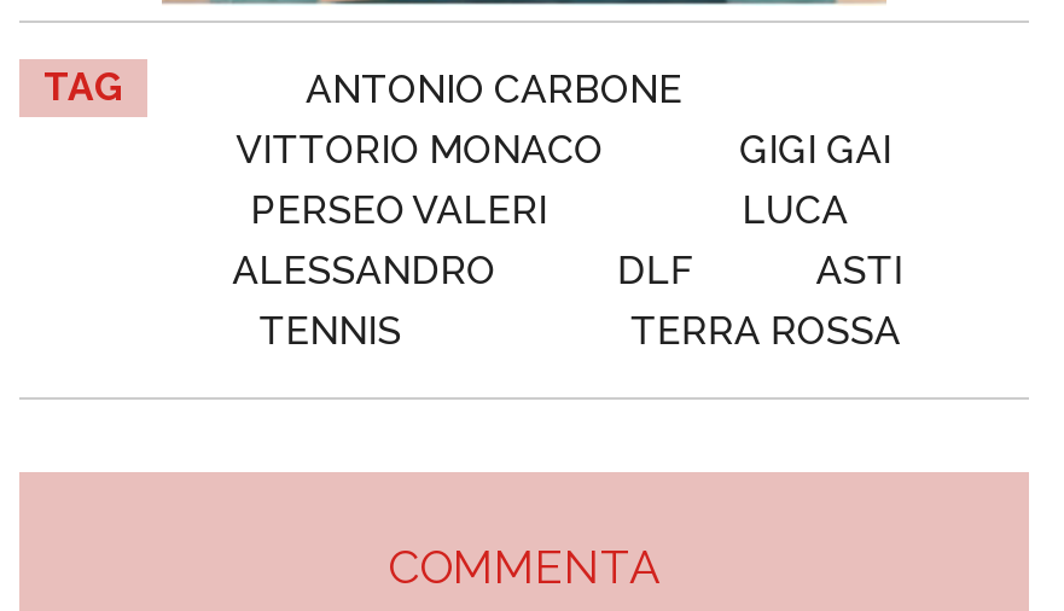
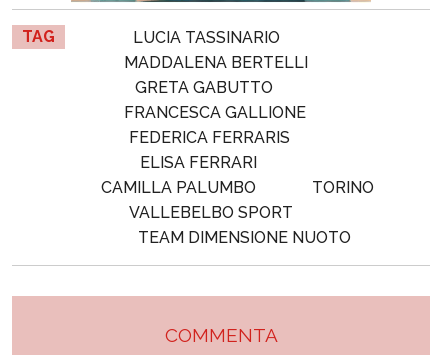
- ANTONIO CARBONE
- VITTORIO MONACO
- GIGI GAI
- PERSEO VALERI
- LUCA
- ALESSANDRO
- DLF
- ASTI
- TENNIS
- TERRA ROSSA
+ LUCIA TASSINARIO
+ MADDALENA BERTELLI
+ GRETA GABUTTO
+ FRANCESCA GALLIONE
+ FEDERICA FERRARIS
+ ELISA FERRARI
+ CAMILLA PALUMBO
+ TORINO
+ VALLEBELBO SPORT
+ TEAM DIMENSIONE NUOTO
